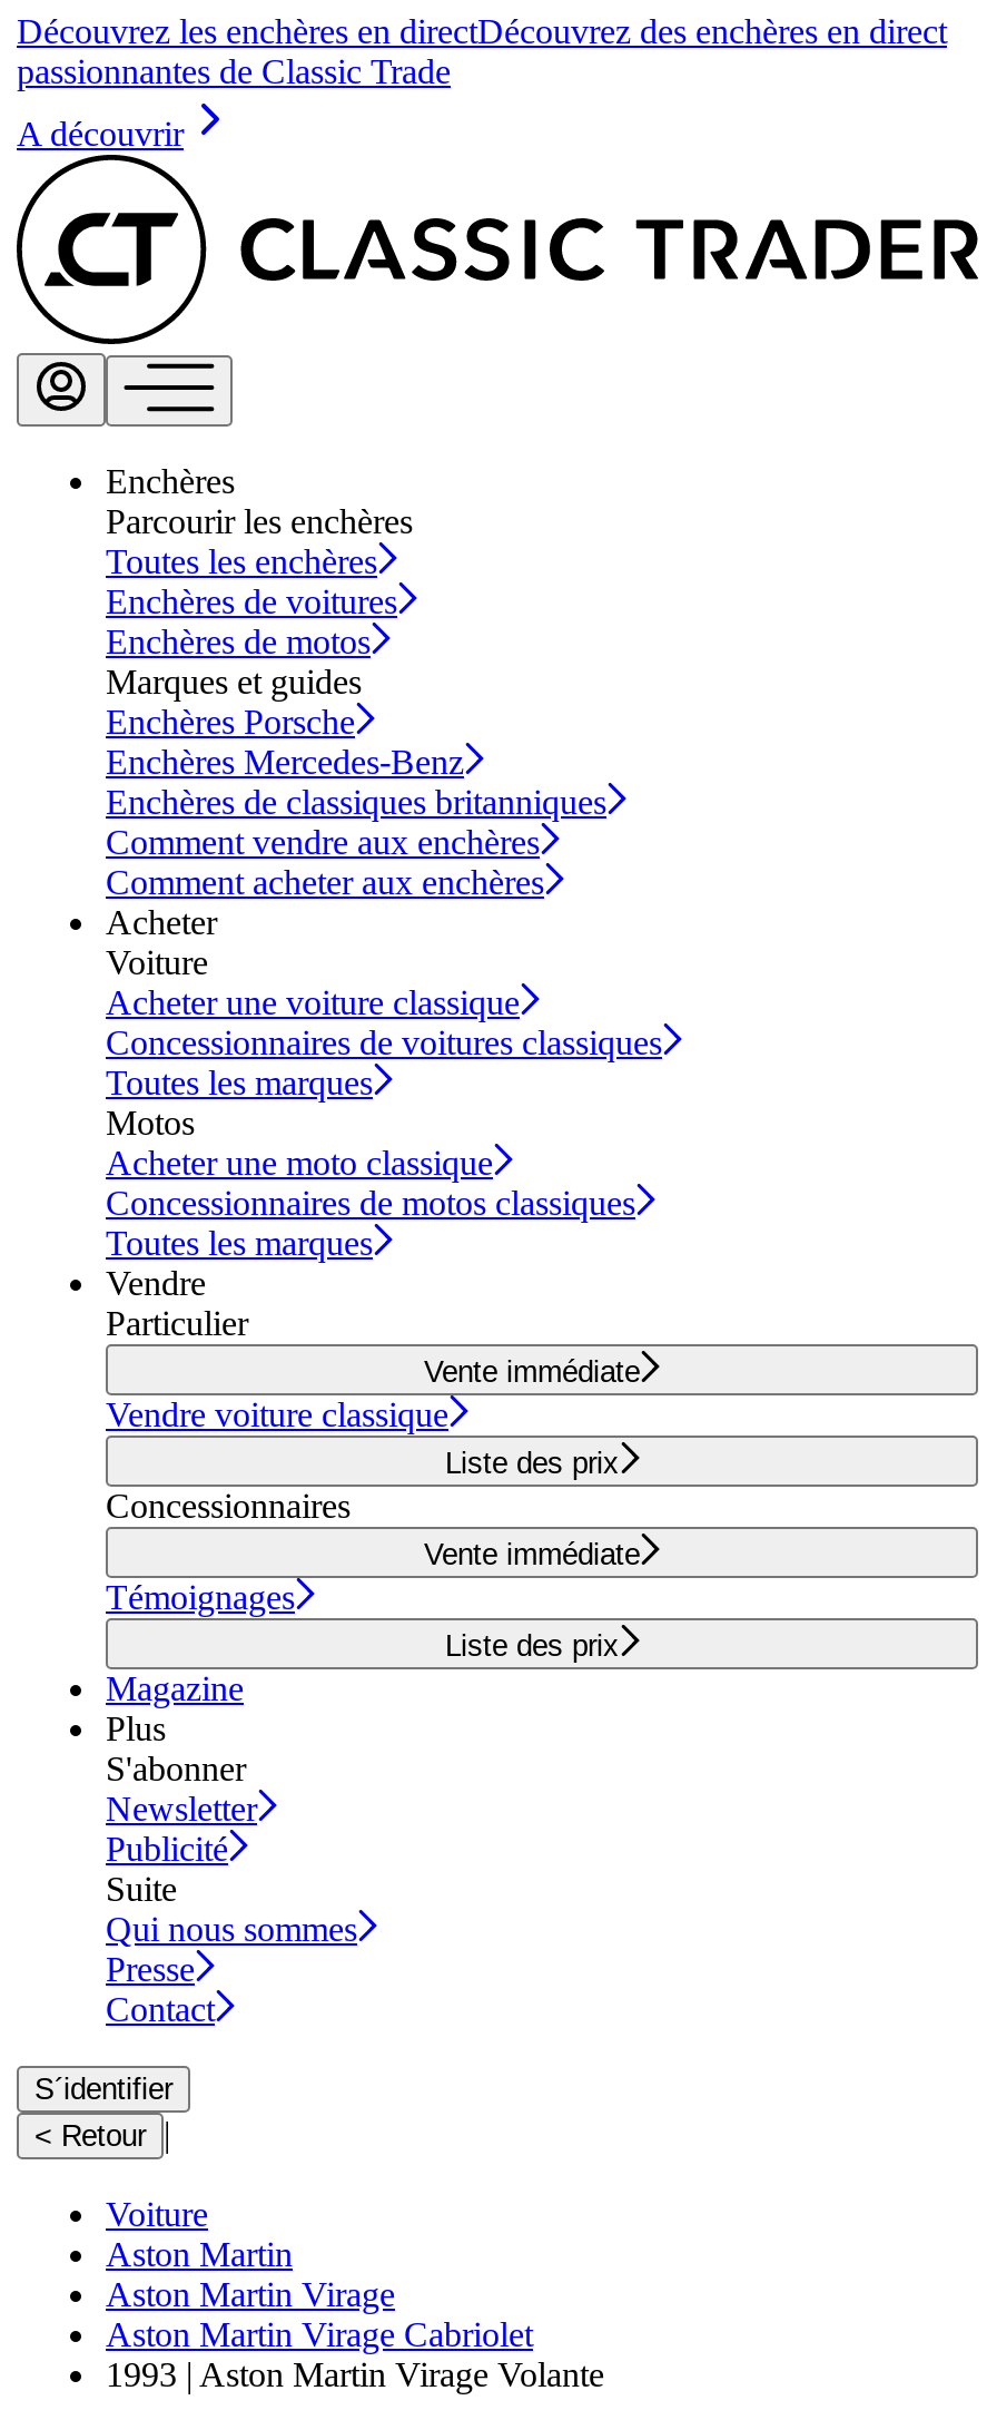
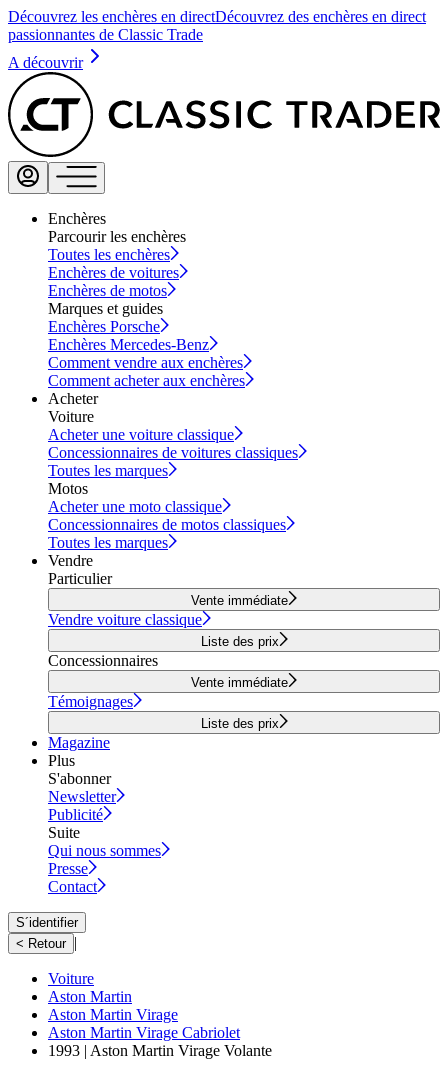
- Enchères de classiques britanniques
